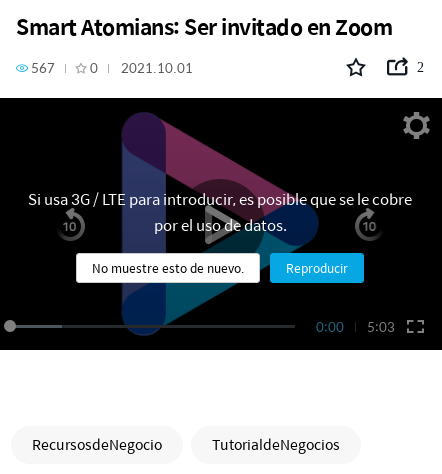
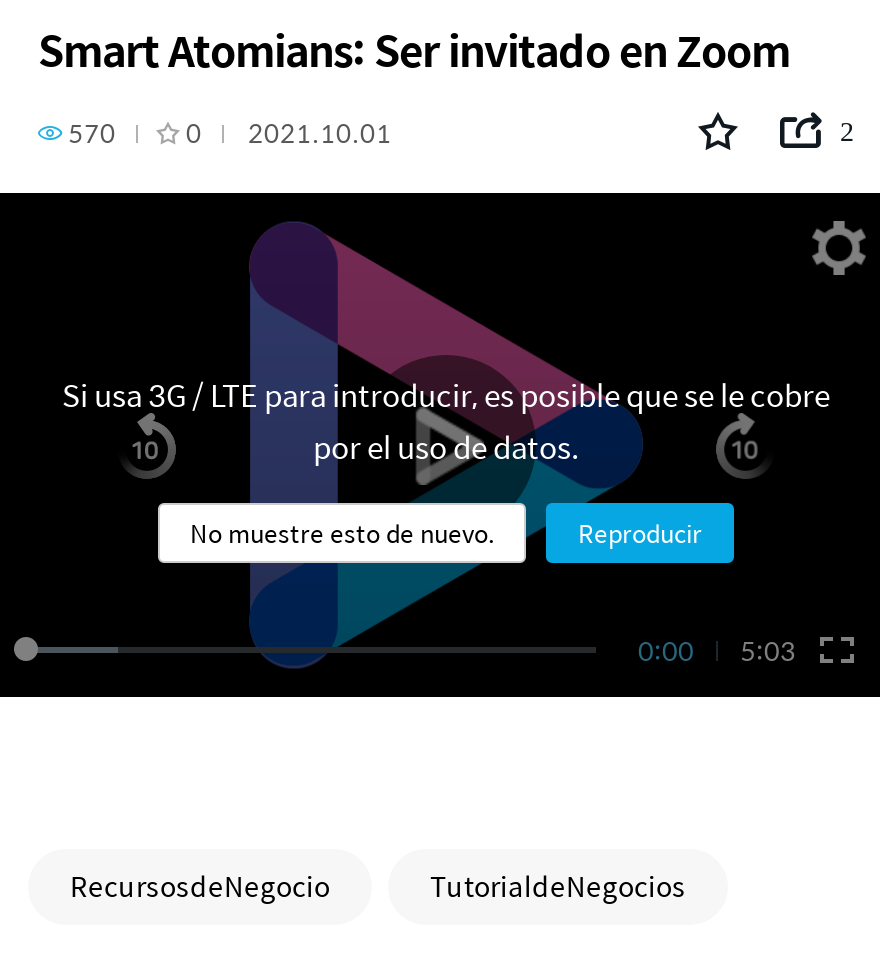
- 567 0 2021.10.01
+ 570 0 2021.10.01
